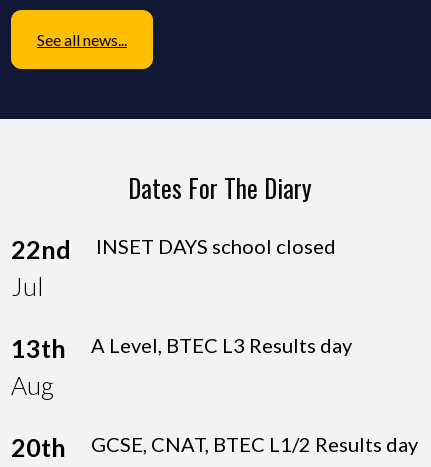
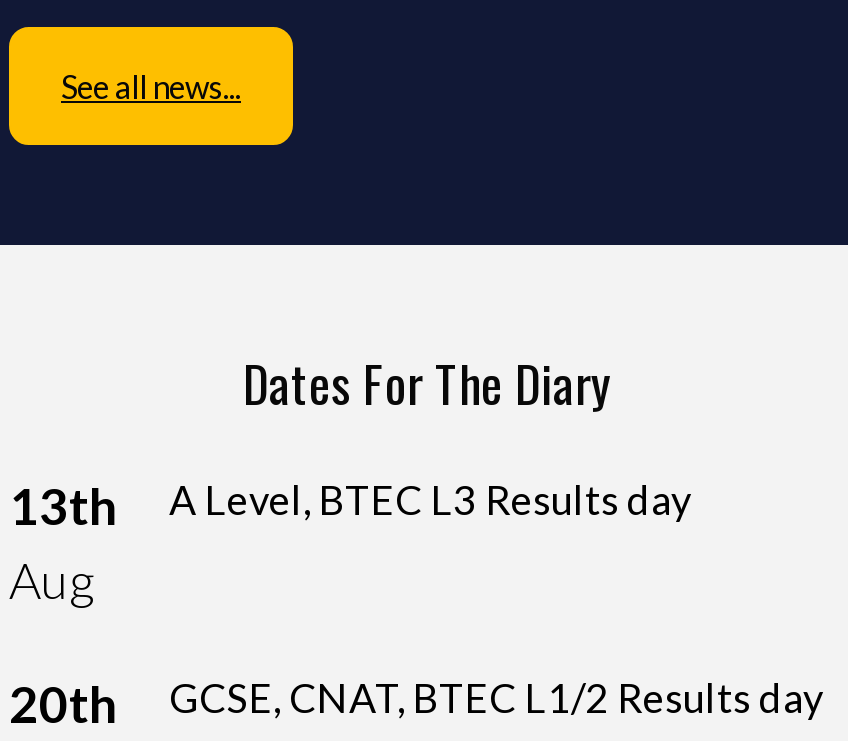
- 22nd
- Jul

- INSET DAYS school closed
